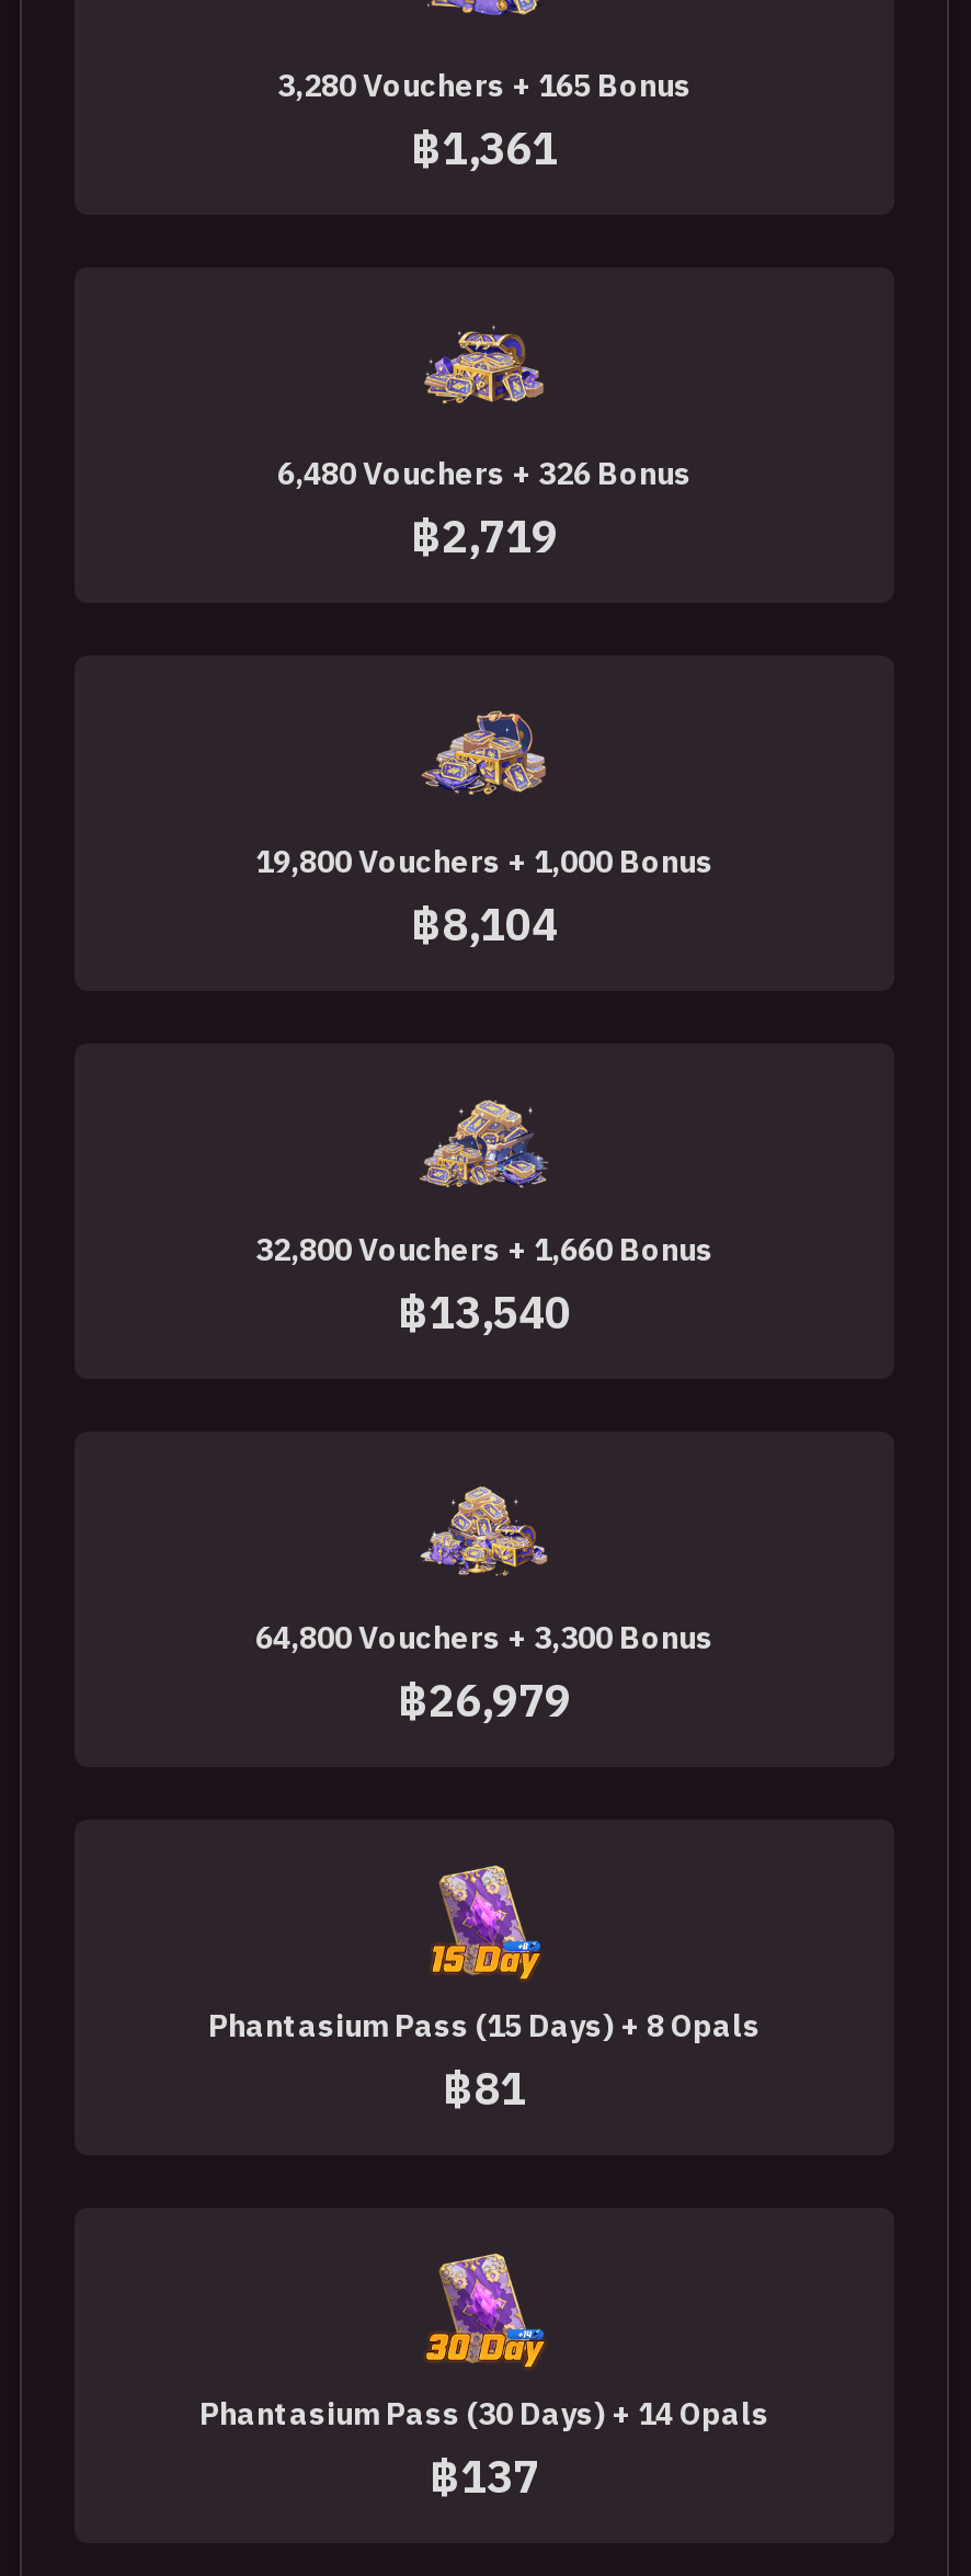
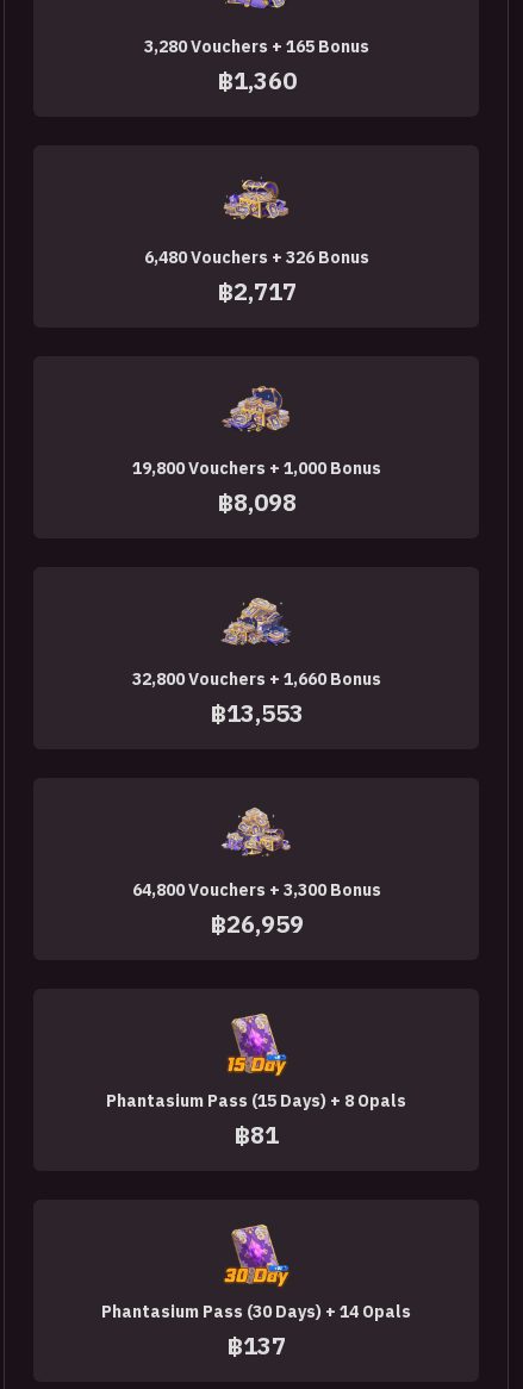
- ฿1,361
+ ฿1,360

- ฿2,719
+ ฿2,717

- ฿8,104
+ ฿8,098

- ฿13,540
+ ฿13,553

- ฿26,979
+ ฿26,959
